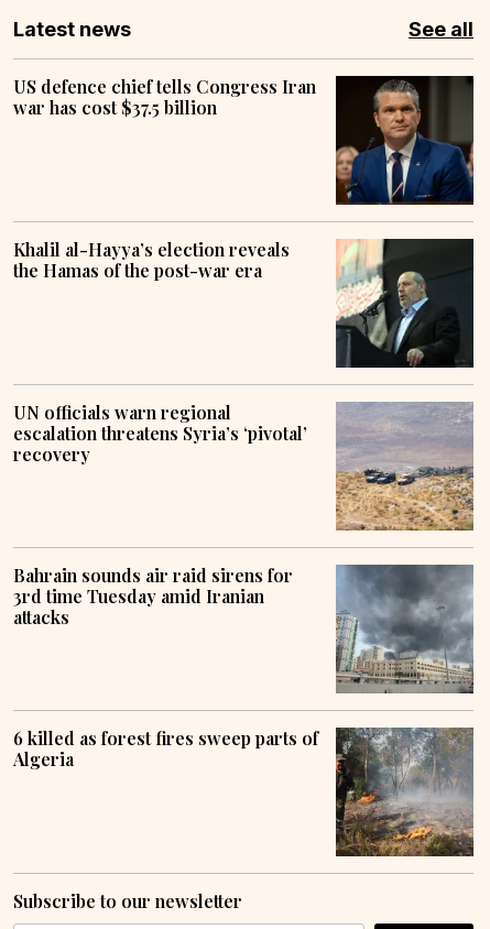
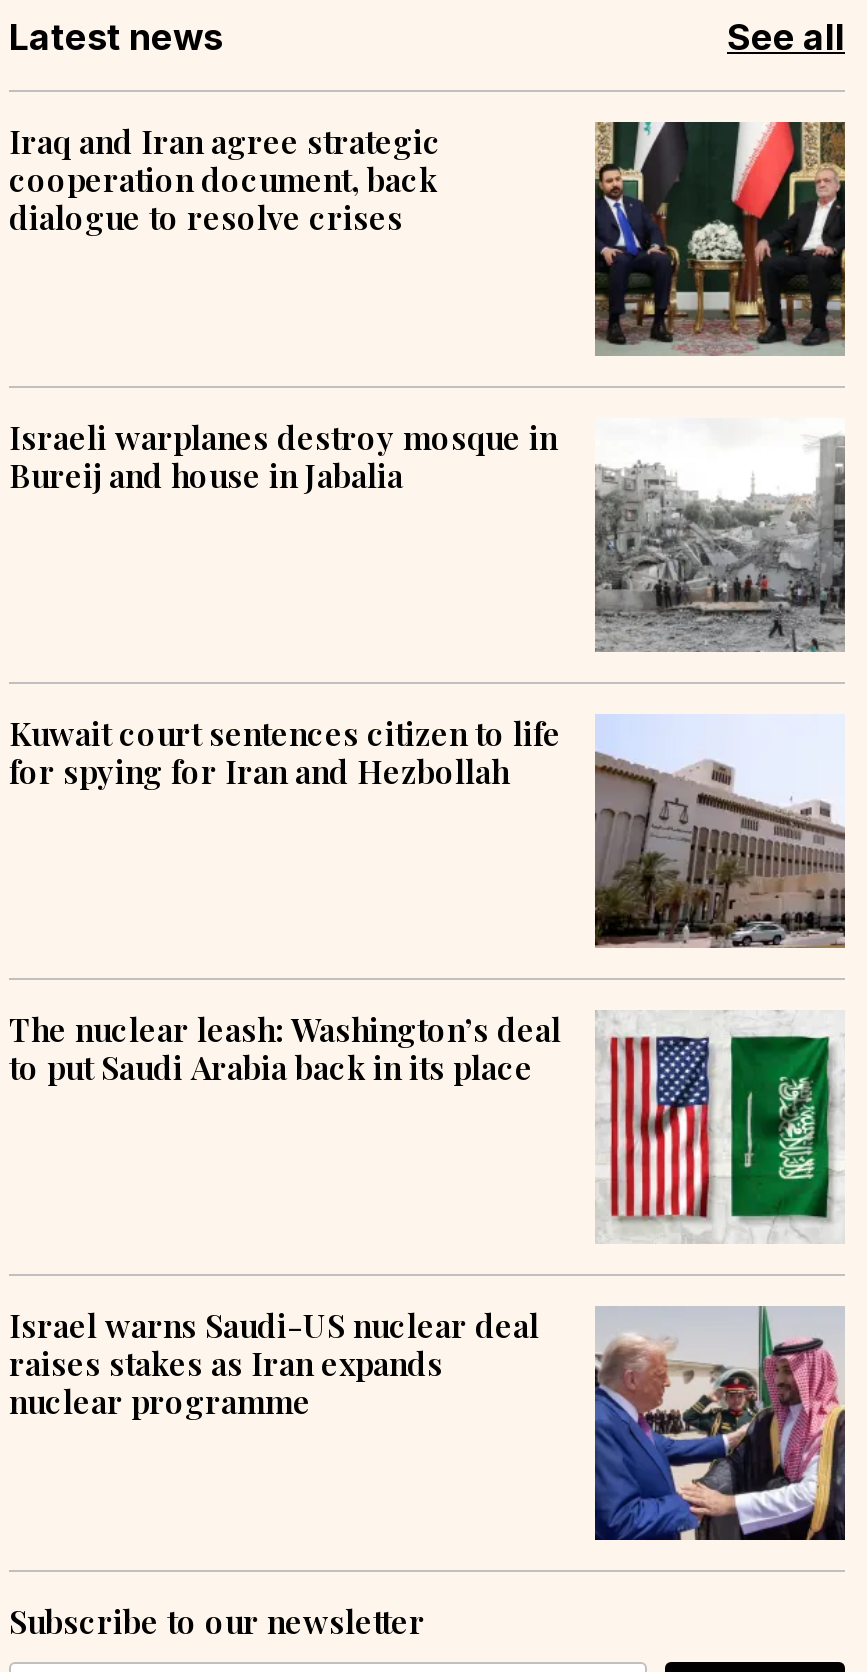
- US defence chief tells Congress Iran
- war has cost $37.5 billion
+ Iraq and Iran agree strategic
+ cooperation document, back
+ dialogue to resolve crises

- [image]
+ [image]

- Khalil al-Hayya’s election reveals
- the Hamas of the post-war era
+ Israeli warplanes destroy mosque in
+ Bureij and house in Jabalia

- [image]
+ [image]

- [image]
- UN officials warn regional
- escalation threatens Syria’s ‘pivotal’
- recovery
+ [image]
+ Kuwait court sentences citizen to life
+ for spying for Iran and Hezbollah

- [image]
- Bahrain sounds air raid sirens for
- 3rd time Tuesday amid Iranian
- attacks
+ [image]
+ The nuclear leash: Washington’s deal
+ to put Saudi Arabia back in its place

- [image]
- 6 killed as forest fires sweep parts of
- Algeria
+ [image]
+ Israel warns Saudi-US nuclear deal
+ raises stakes as Iran expands
+ nuclear programme
